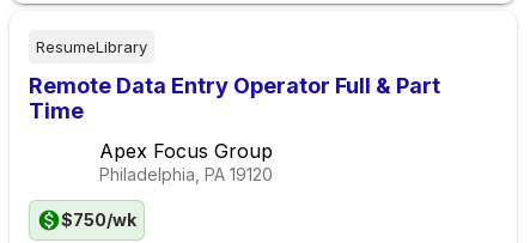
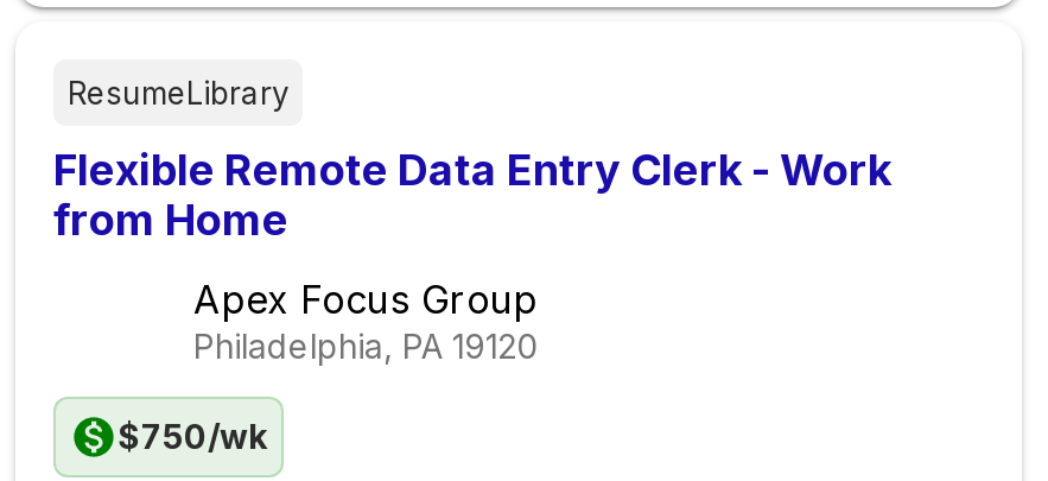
- Remote Data Entry Operator Full & Part
- Time
+ Flexible Remote Data Entry Clerk - Work
+ from Home
